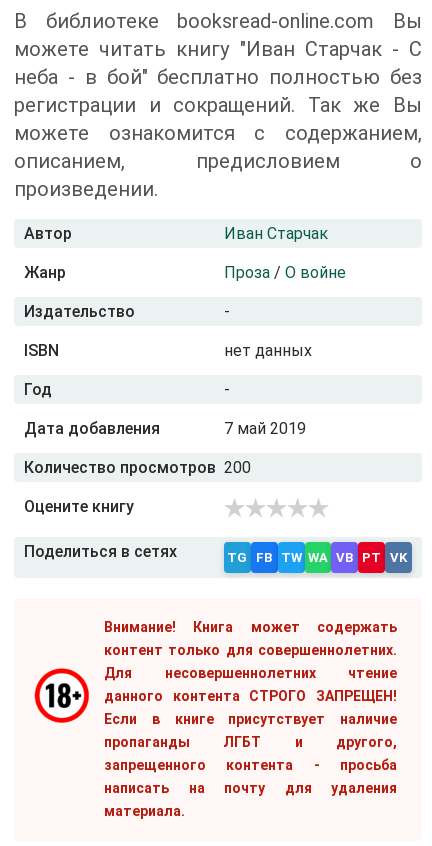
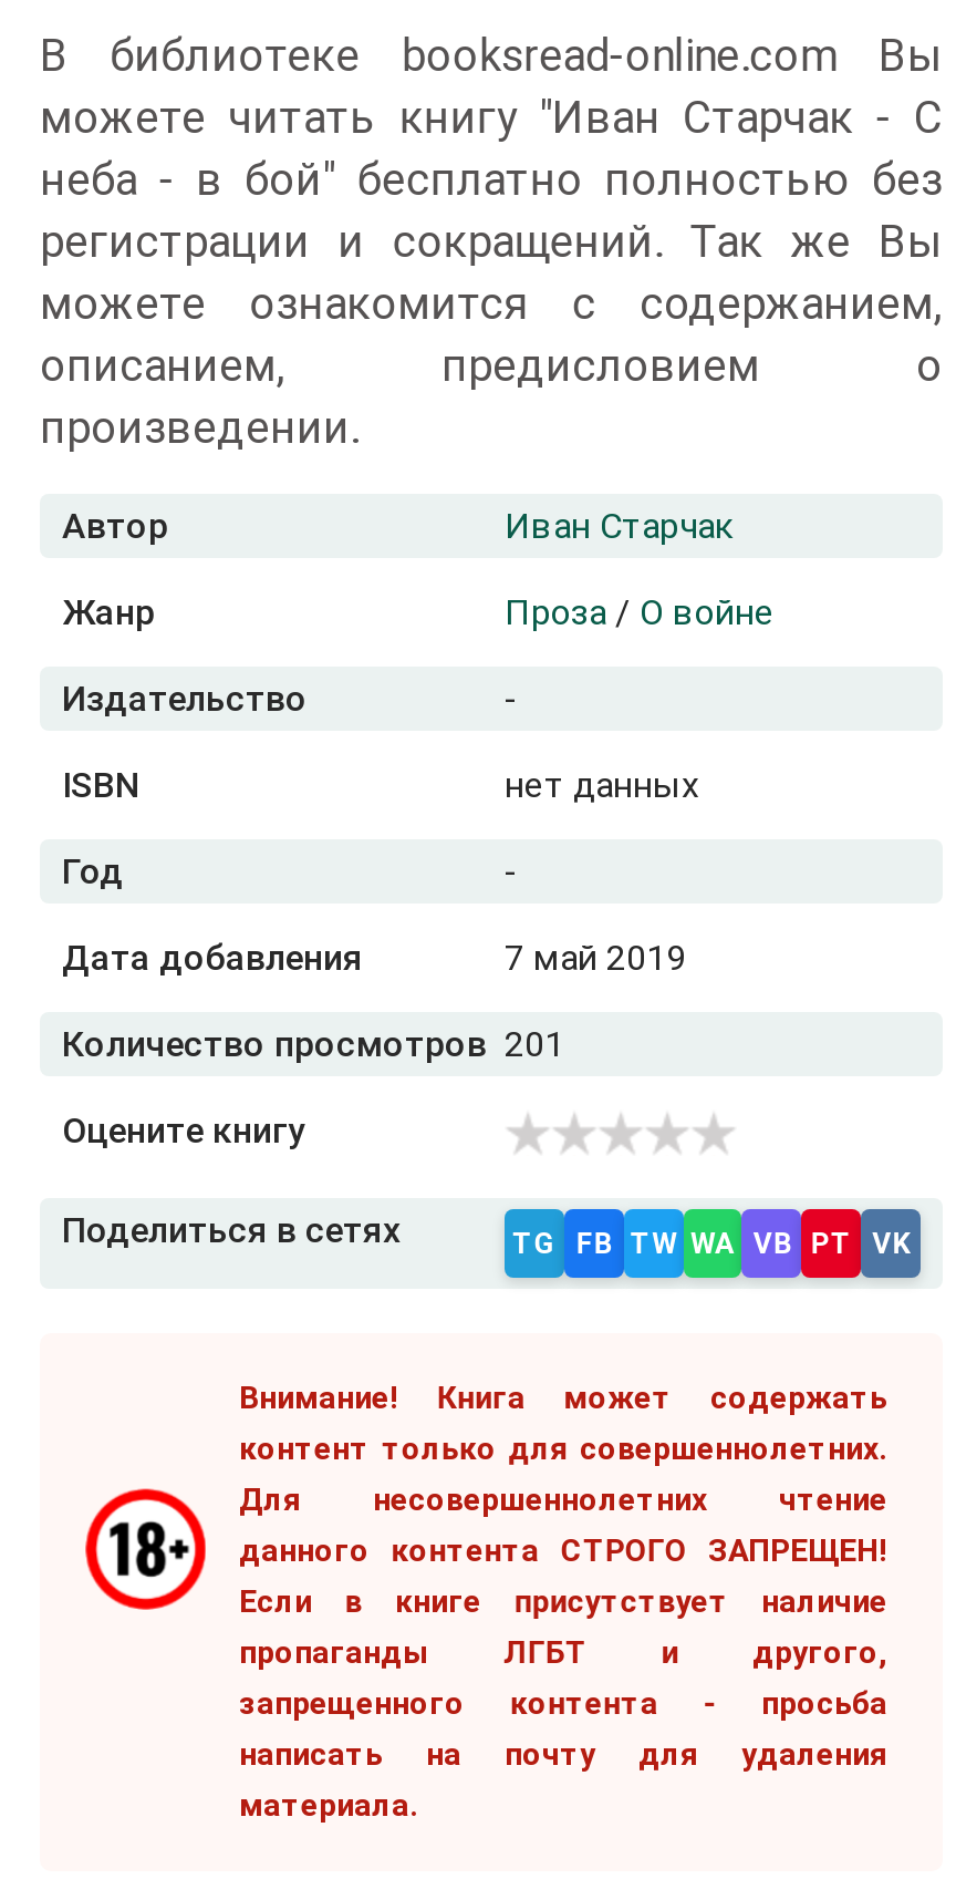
- Количество просмотров 200
+ Количество просмотров 201
